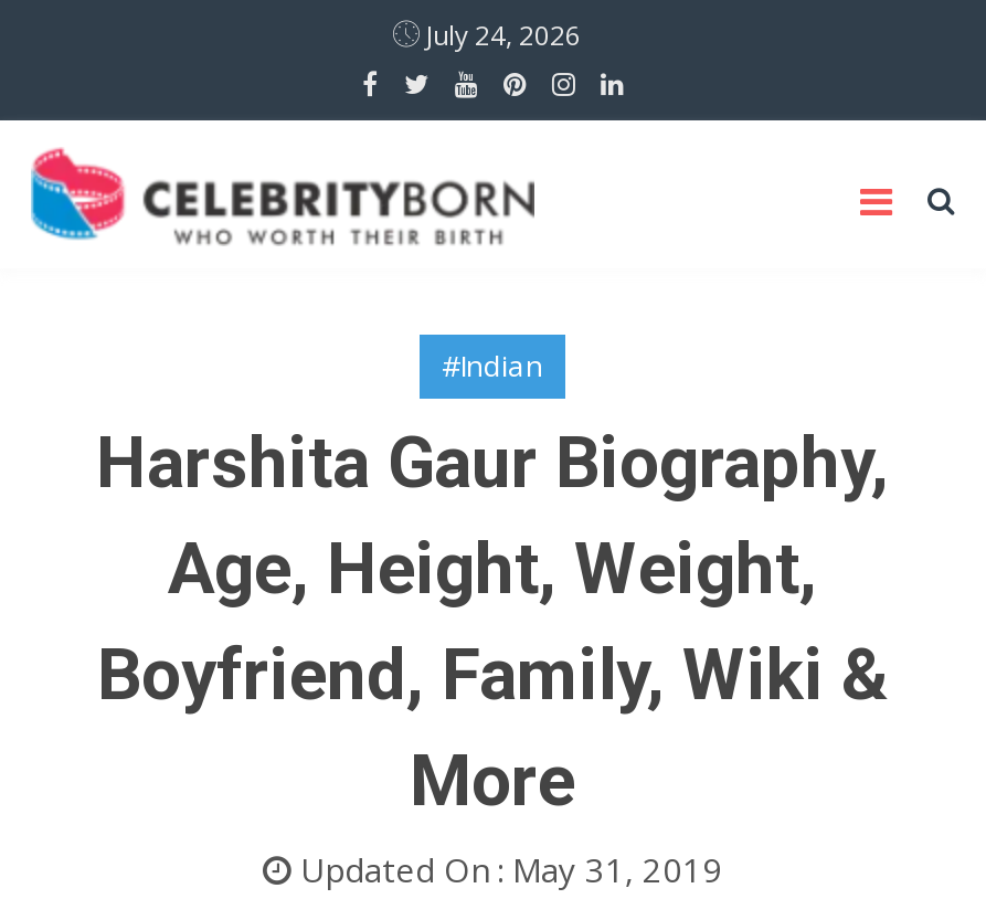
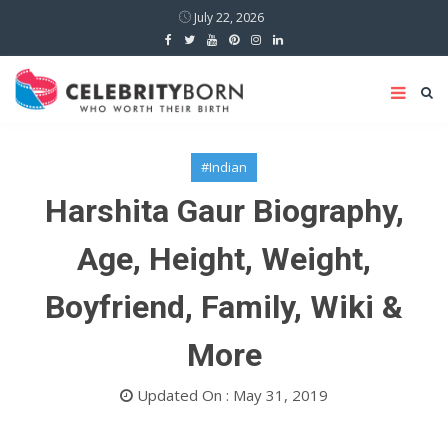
- July 24, 2026
+ July 22, 2026
